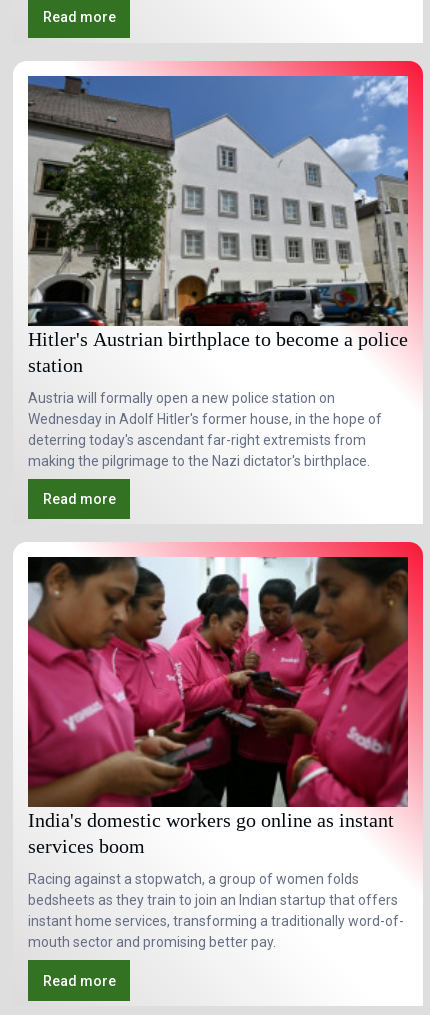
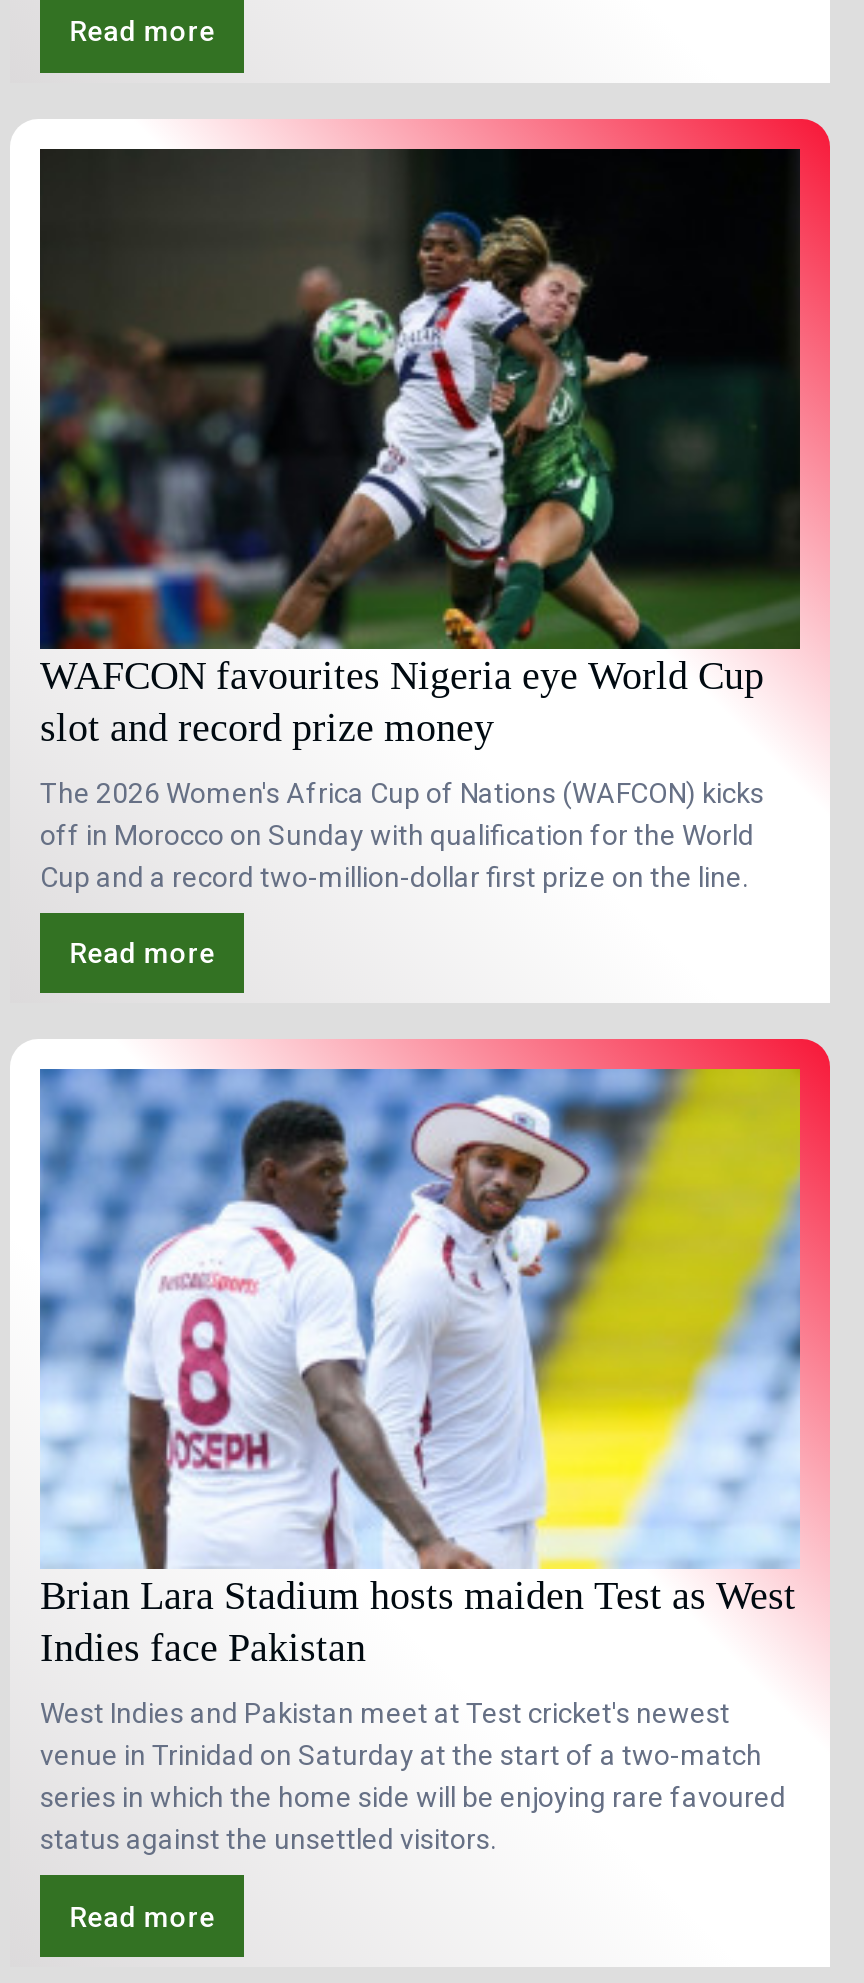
- [image]
- Hitler's Austrian birthplace to become a police
- station
+ [image]
+ WAFCON favourites Nigeria eye World Cup
+ slot and record prize money

- Austria will formally open a new police station on
- Wednesday in Adolf Hitler's former house, in the hope of
- deterring today's ascendant far-right extremists from
- making the pilgrimage to the Nazi dictator's birthplace.
+ The 2026 Women's Africa Cup of Nations (WAFCON) kicks
+ off in Morocco on Sunday with qualification for the World
+ Cup and a record two-million-dollar first prize on the line.

- [image]
- India's domestic workers go online as instant
- services boom
+ [image]
+ Brian Lara Stadium hosts maiden Test as West
+ Indies face Pakistan

- Racing against a stopwatch, a group of women folds
- bedsheets as they train to join an Indian startup that offers
- instant home services, transforming a traditionally word-of-
- mouth sector and promising better pay.
+ West Indies and Pakistan meet at Test cricket's newest
+ venue in Trinidad on Saturday at the start of a two-match
+ series in which the home side will be enjoying rare favoured
+ status against the unsettled visitors.
